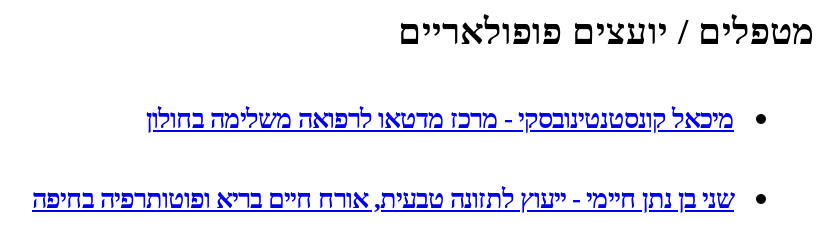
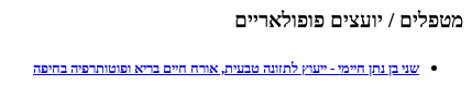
- מיכאל קונסטנטינובסקי - מרכז מדטאו לרפואה משלימה בחולון
